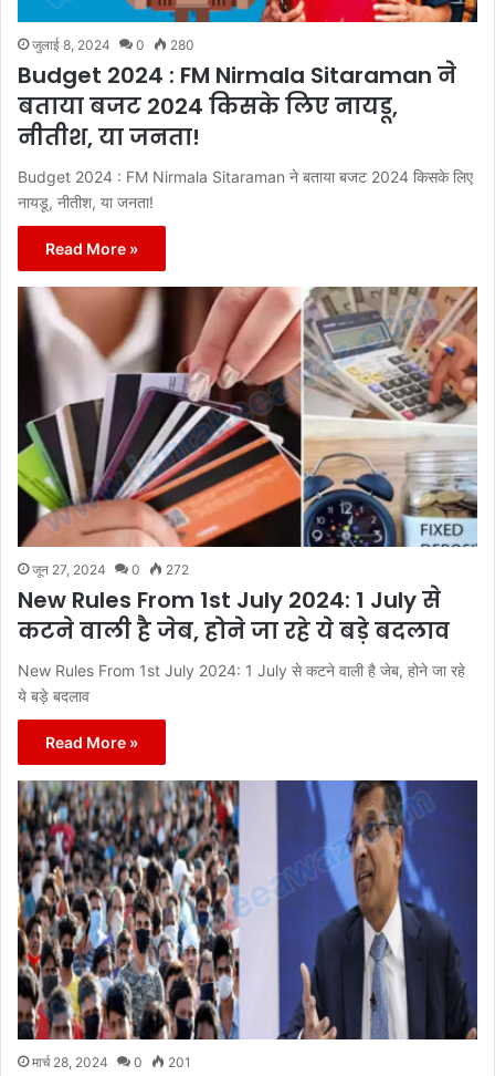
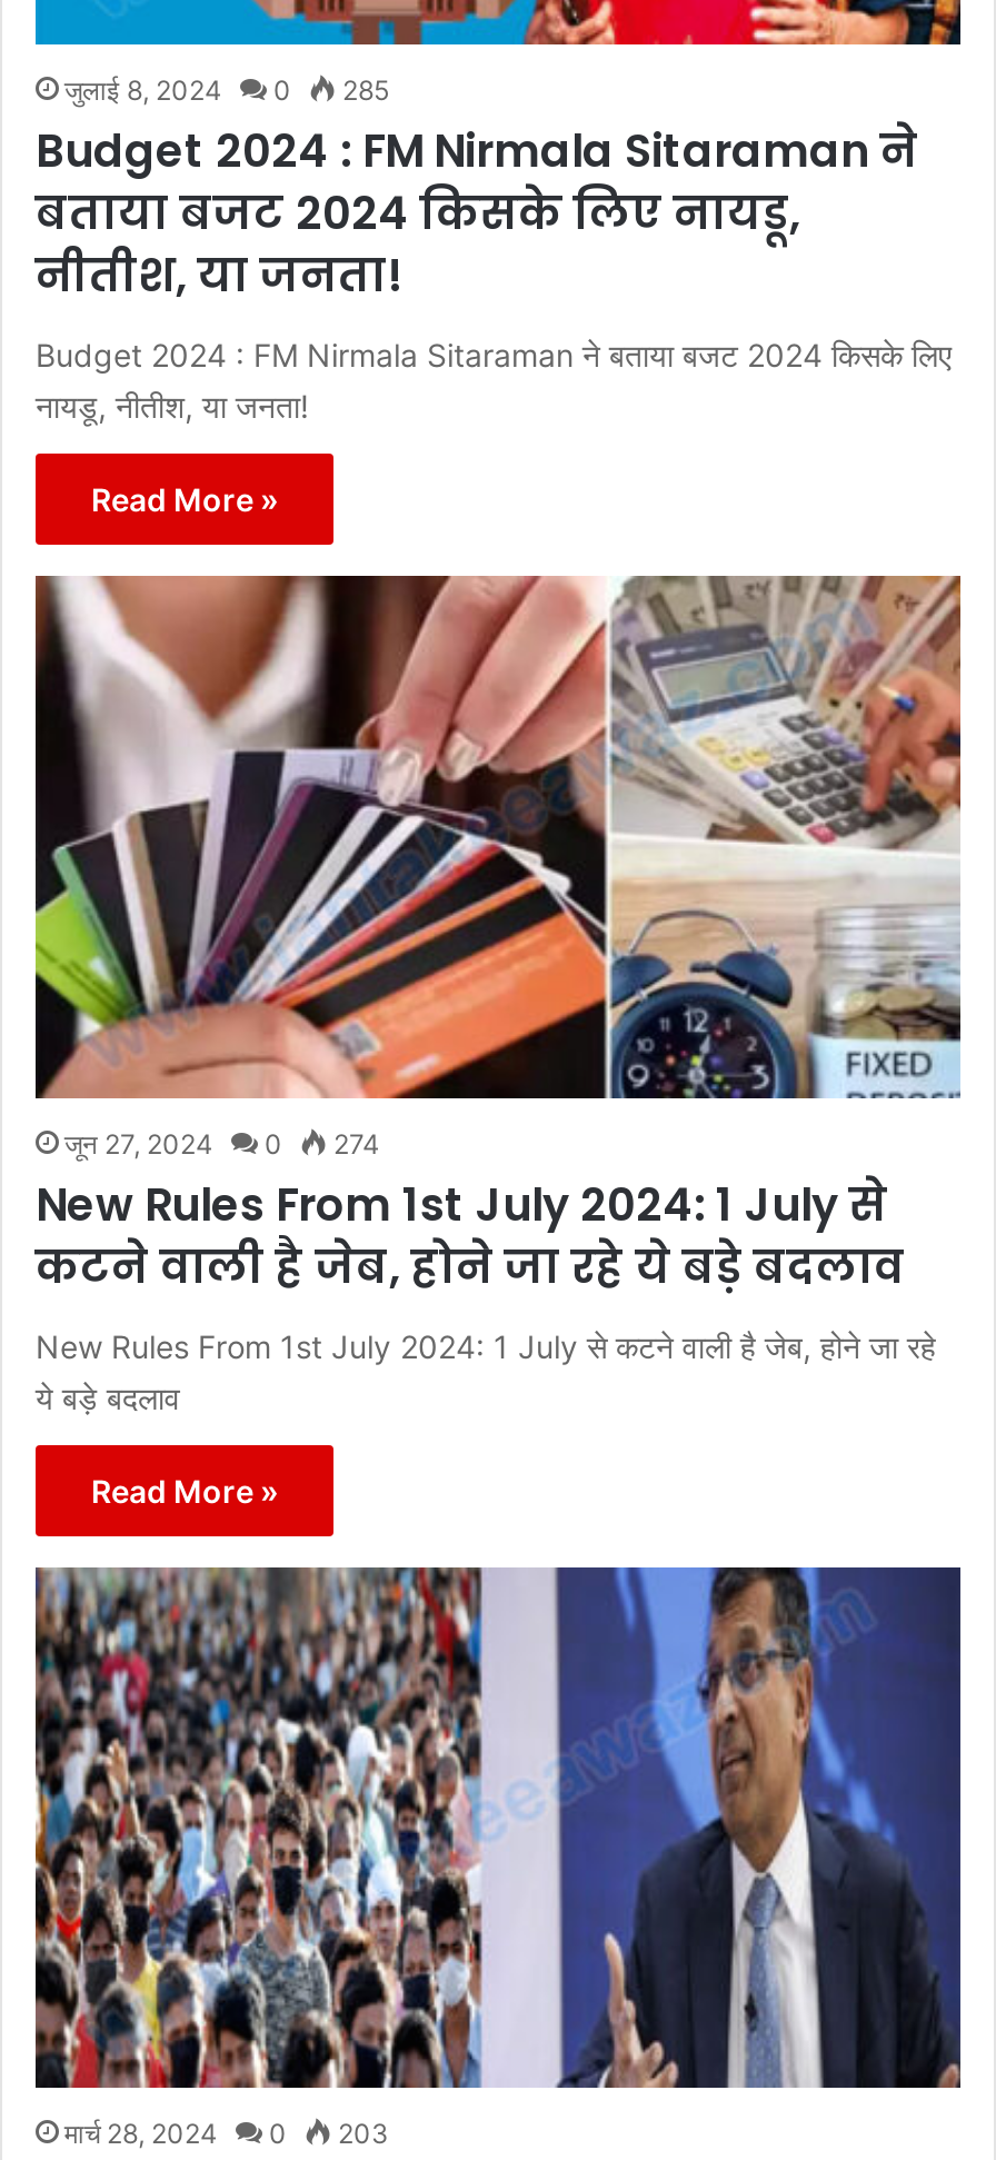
- जुलाई 8, 2024 0 280
+ जुलाई 8, 2024 0 285

- जून 27, 2024 0 272
+ जून 27, 2024 0 274

- मार्च 28, 2024 0 201
+ मार्च 28, 2024 0 203
